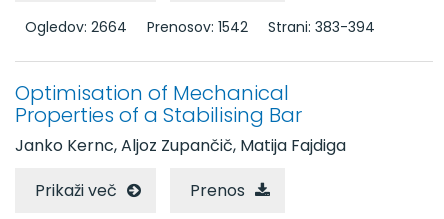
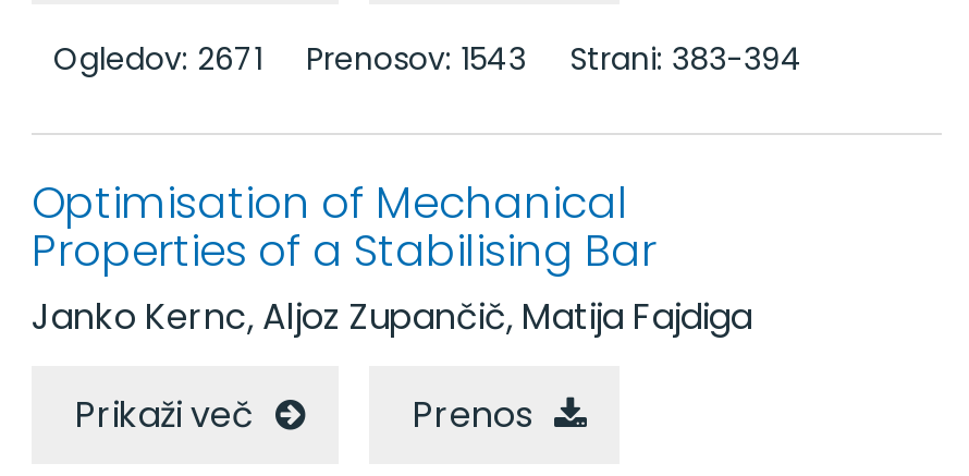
- Ogledov: 2664
+ Ogledov: 2671

- Prenosov: 1542
+ Prenosov: 1543
